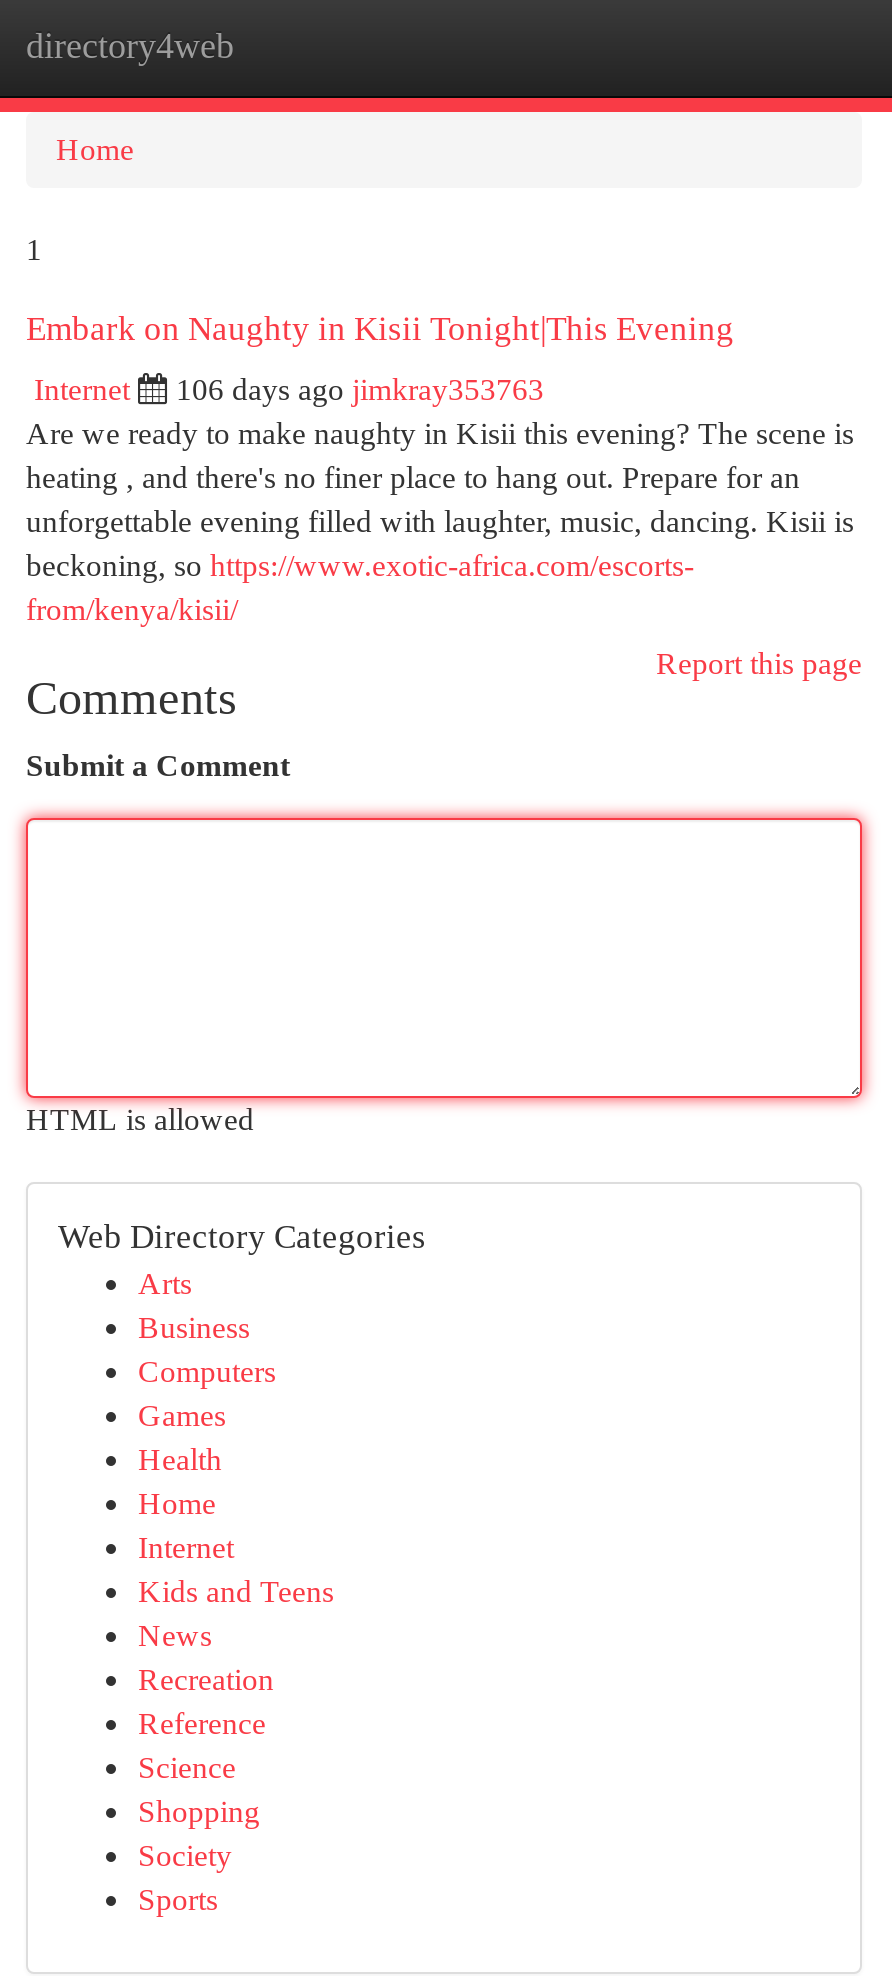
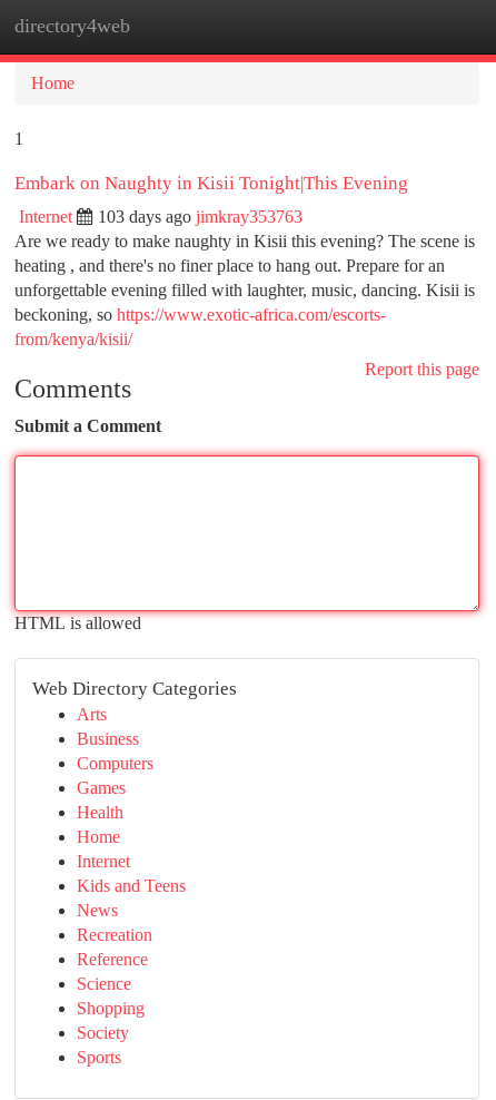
- 106 days ago jimkray353763
+ 103 days ago jimkray353763
